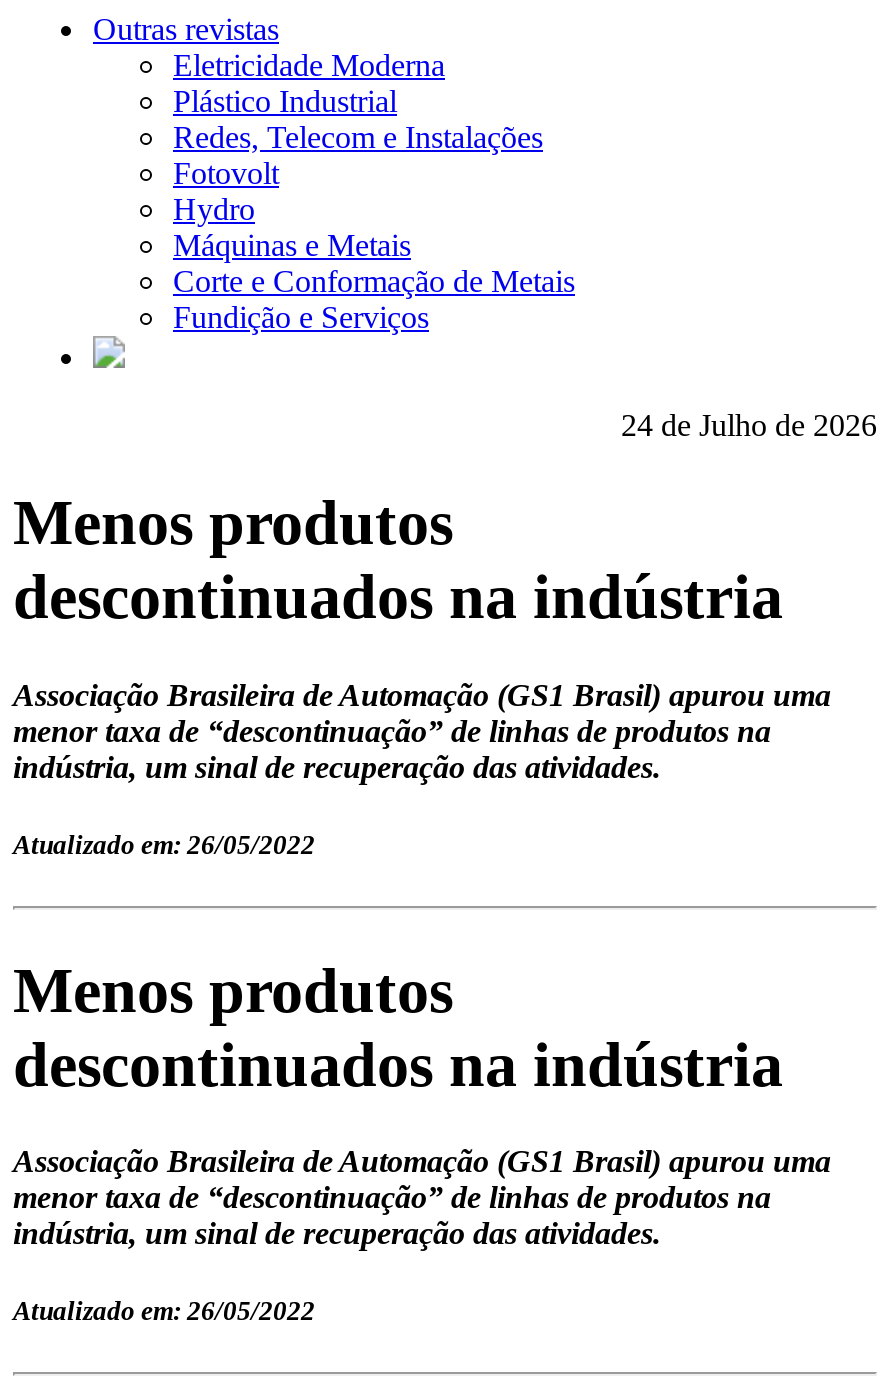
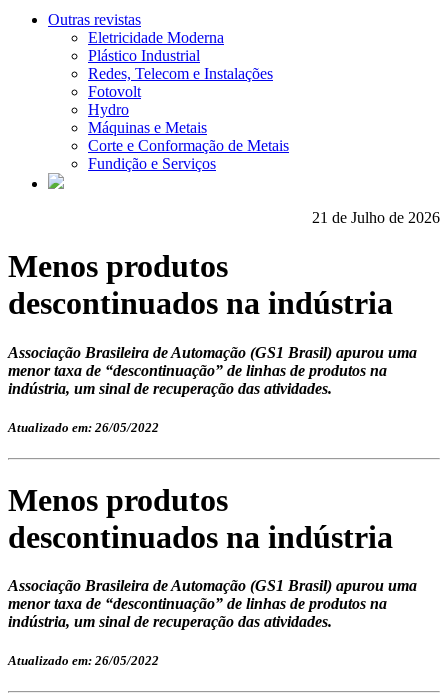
- 24 de Julho de 2026
+ 21 de Julho de 2026
